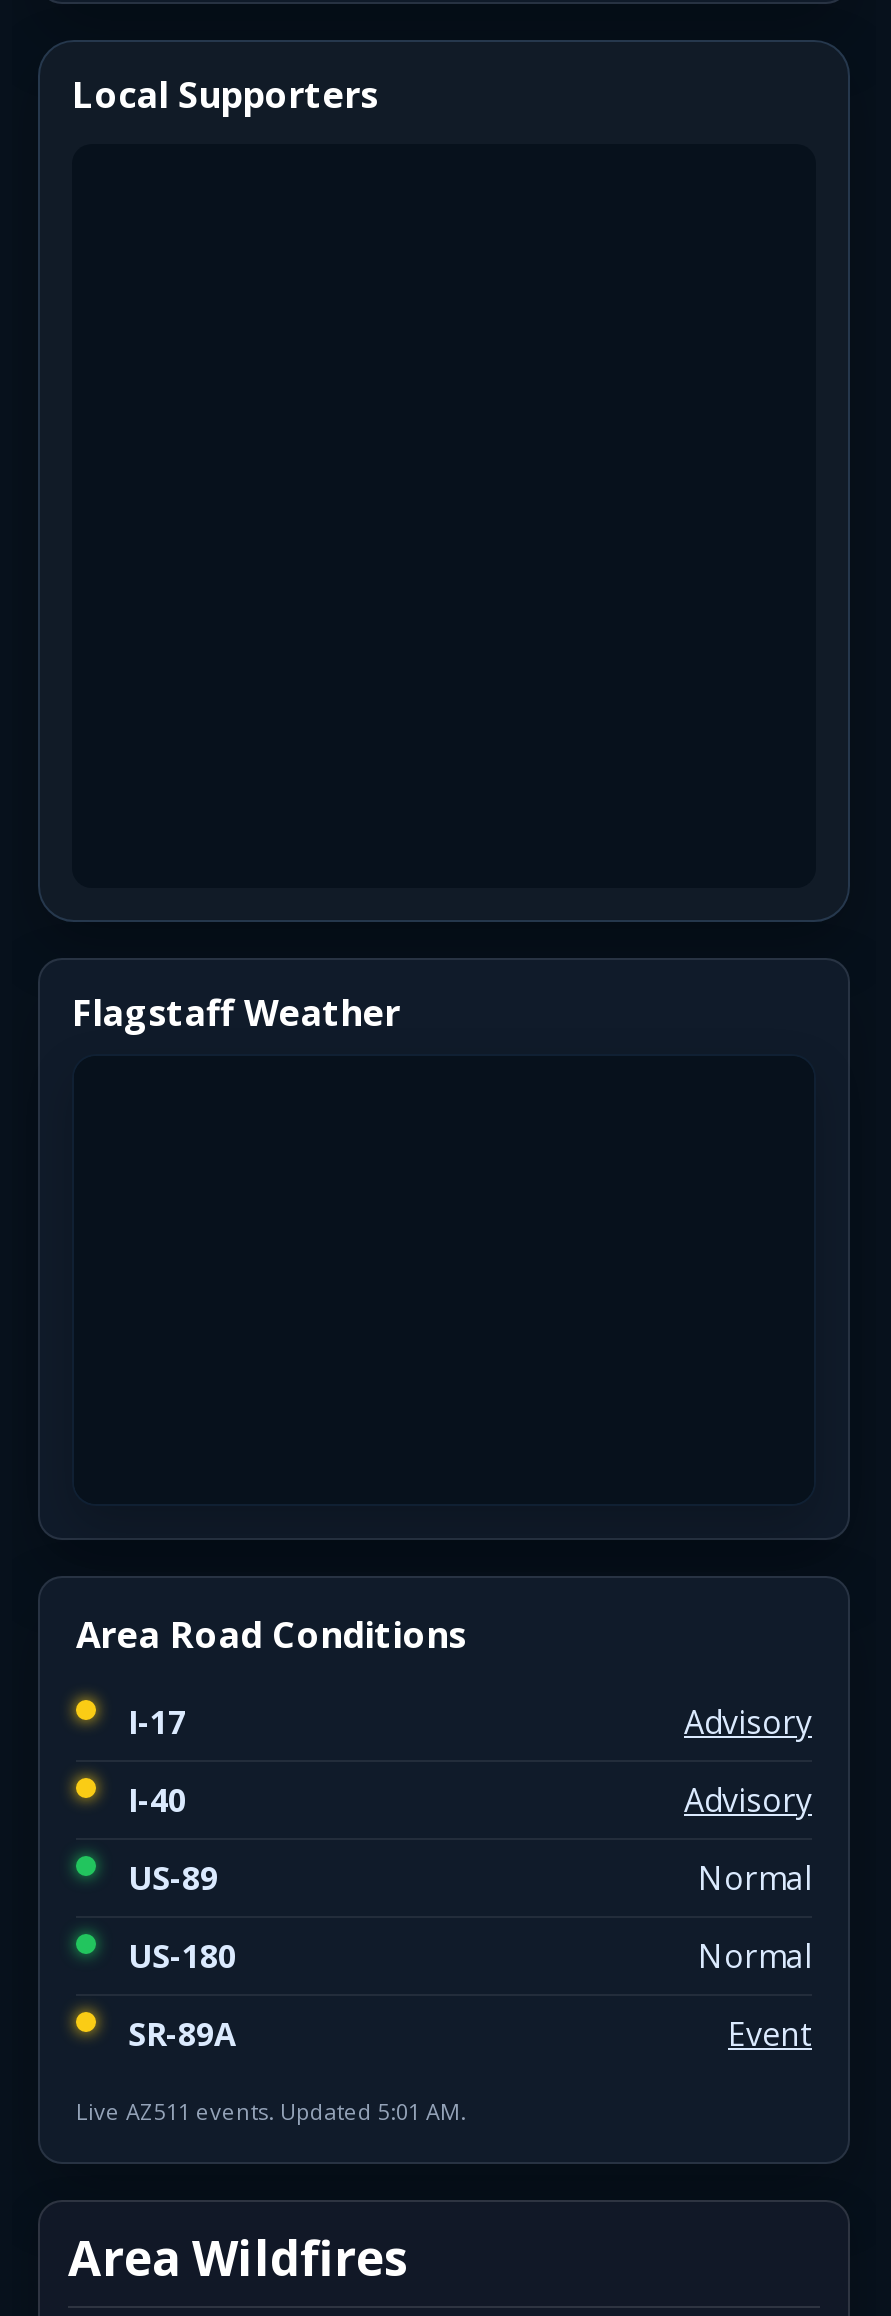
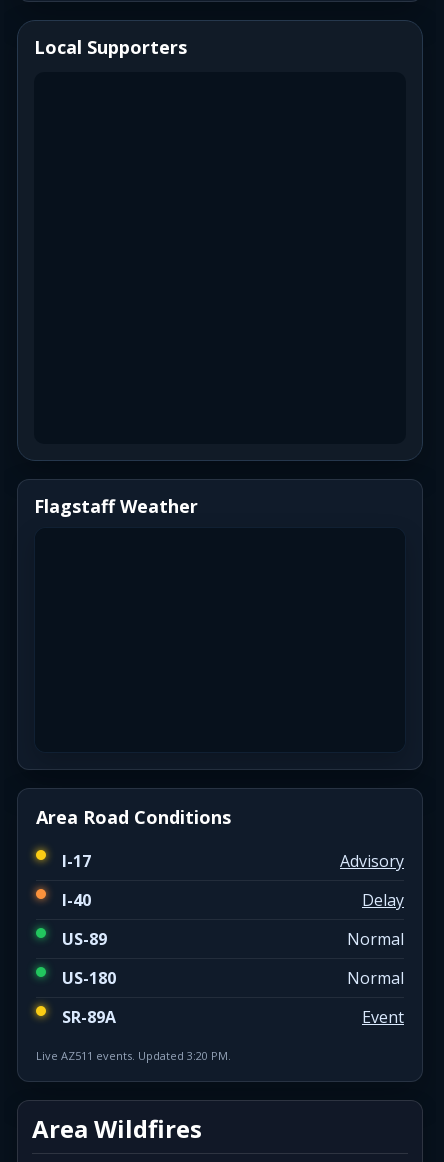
- Advisory
+ Delay

- Live AZ511 events. Updated 5:01 AM.
+ Live AZ511 events. Updated 3:20 PM.
